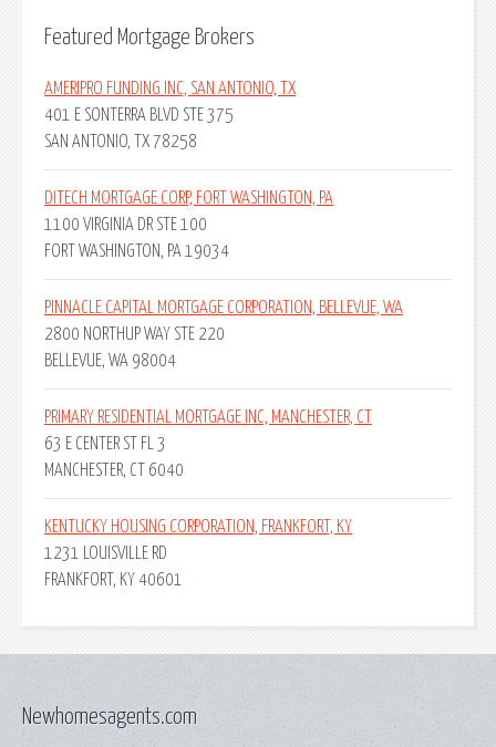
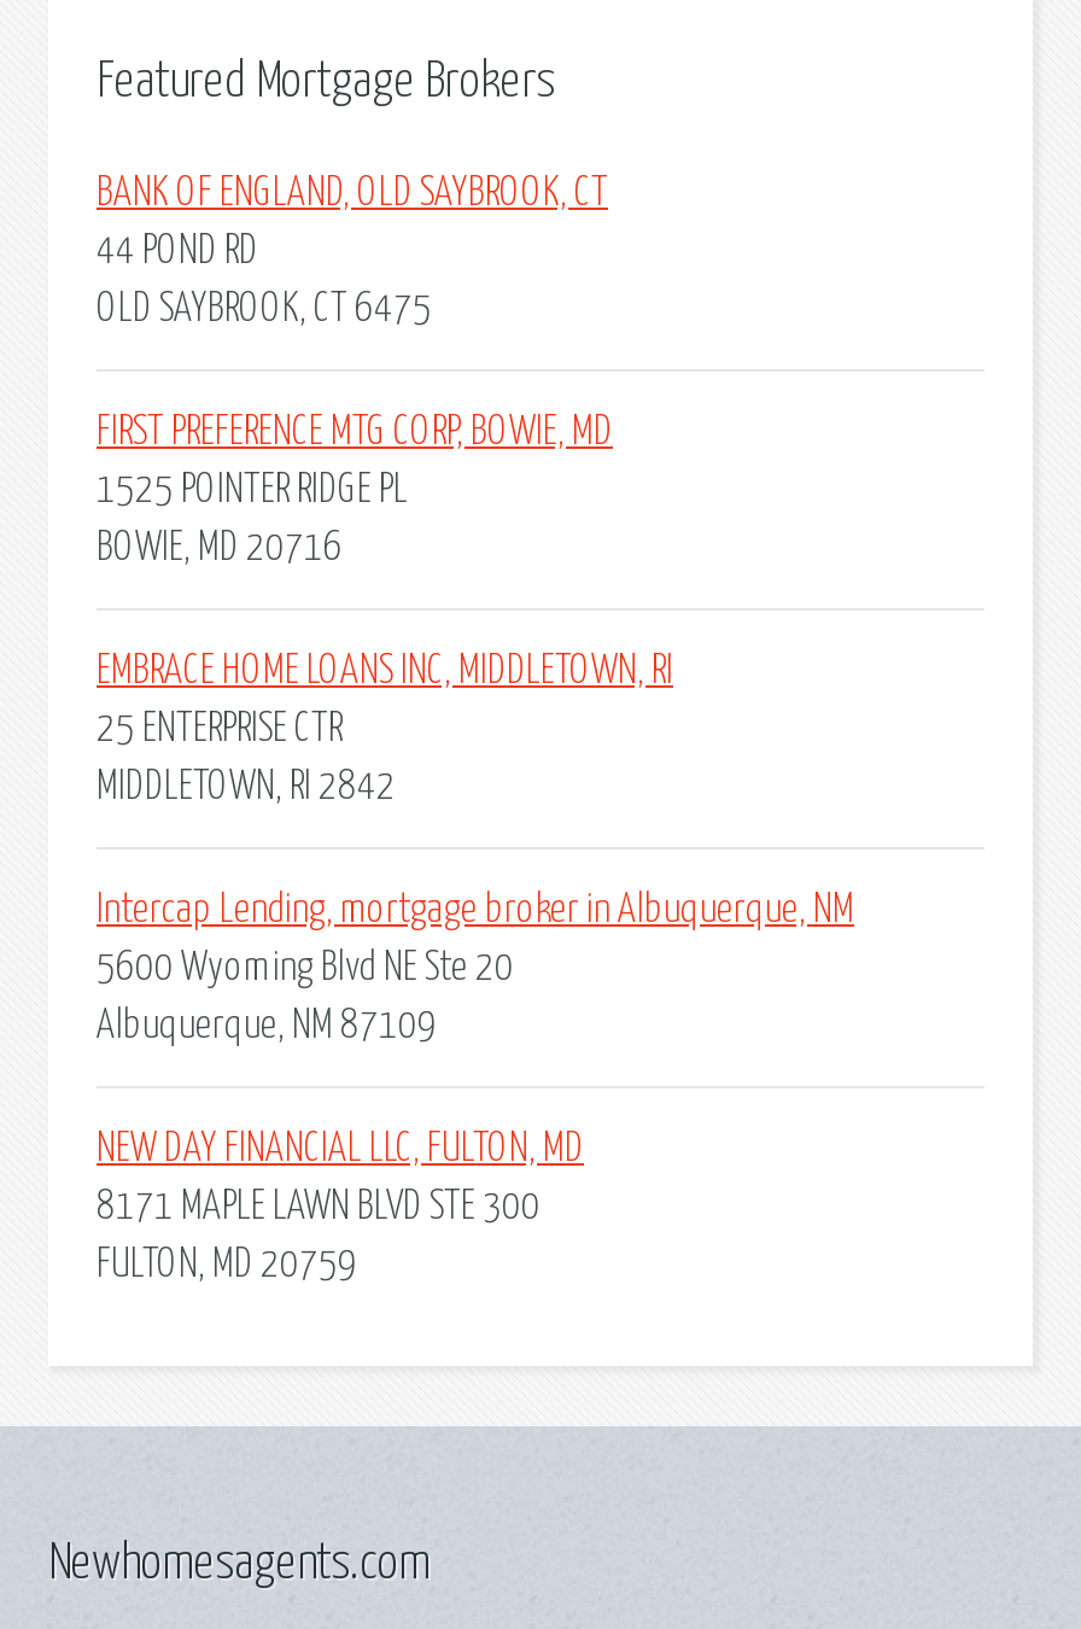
- AMERIPRO FUNDING INC, SAN ANTONIO, TX
- 401 E SONTERRA BLVD STE 375
- SAN ANTONIO, TX 78258
- DITECH MORTGAGE CORP, FORT WASHINGTON, PA
- 1100 VIRGINIA DR STE 100
- FORT WASHINGTON, PA 19034
- PINNACLE CAPITAL MORTGAGE CORPORATION, BELLEVUE, WA
- 2800 NORTHUP WAY STE 220
- BELLEVUE, WA 98004
- PRIMARY RESIDENTIAL MORTGAGE INC, MANCHESTER, CT
- 63 E CENTER ST FL 3
- MANCHESTER, CT 6040
- KENTUCKY HOUSING CORPORATION, FRANKFORT, KY
- 1231 LOUISVILLE RD
- FRANKFORT, KY 40601
+ BANK OF ENGLAND, OLD SAYBROOK, CT
+ 44 POND RD
+ OLD SAYBROOK, CT 6475
+ FIRST PREFERENCE MTG CORP, BOWIE, MD
+ 1525 POINTER RIDGE PL
+ BOWIE, MD 20716
+ EMBRACE HOME LOANS INC, MIDDLETOWN, RI
+ 25 ENTERPRISE CTR
+ MIDDLETOWN, RI 2842
+ Intercap Lending, mortgage broker in Albuquerque, NM
+ 5600 Wyoming Blvd NE Ste 20
+ Albuquerque, NM 87109
+ NEW DAY FINANCIAL LLC, FULTON, MD
+ 8171 MAPLE LAWN BLVD STE 300
+ FULTON, MD 20759
